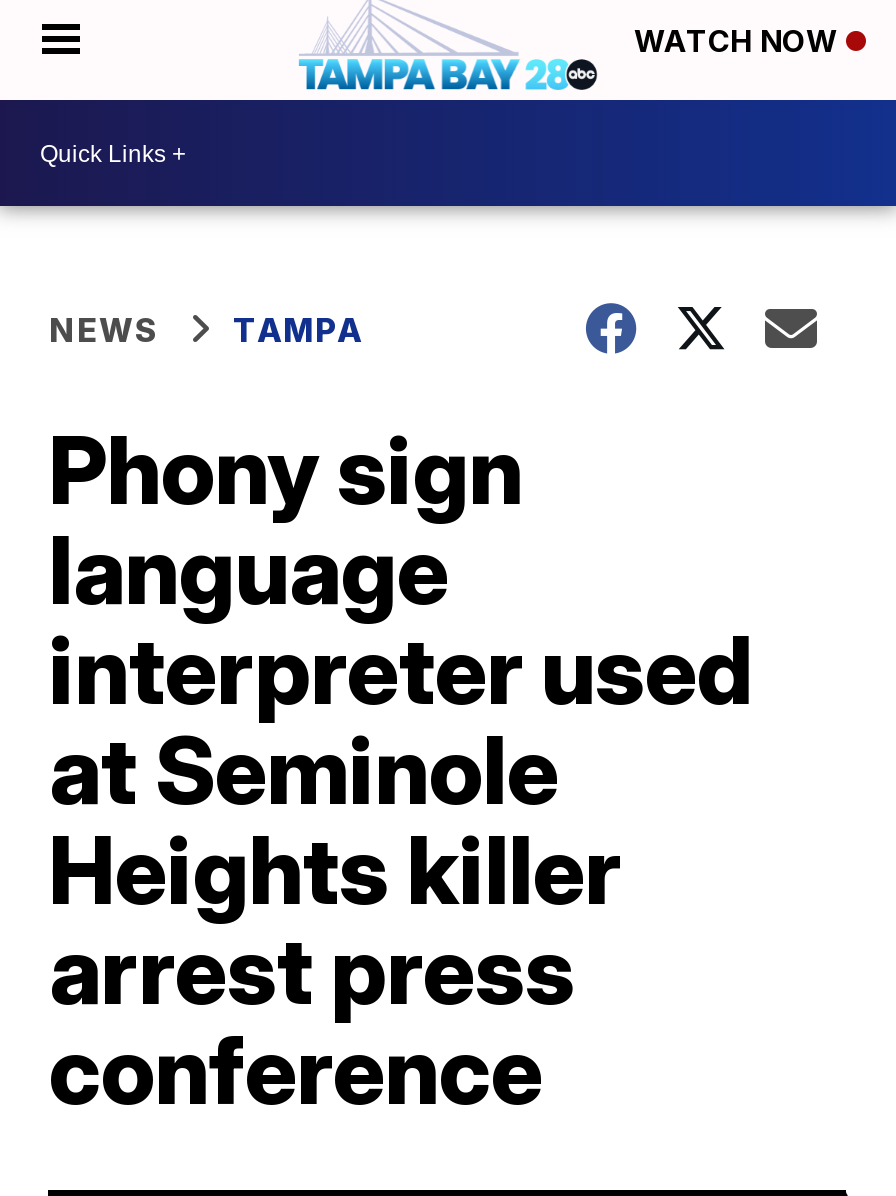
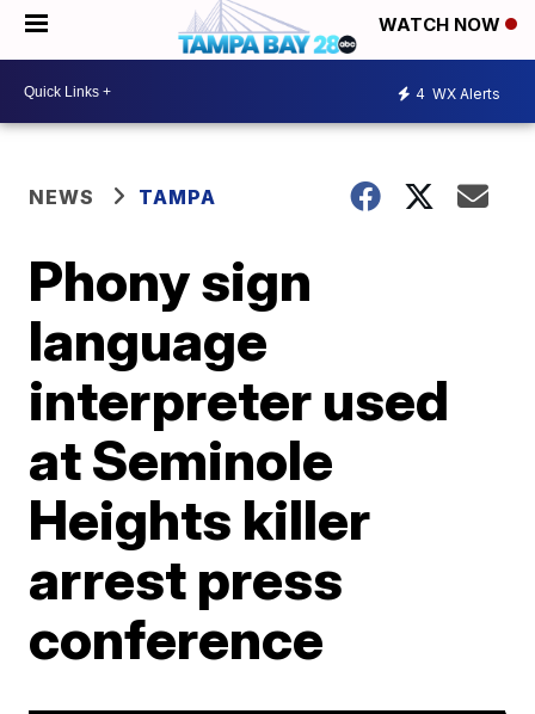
+ 4 WX Alerts
